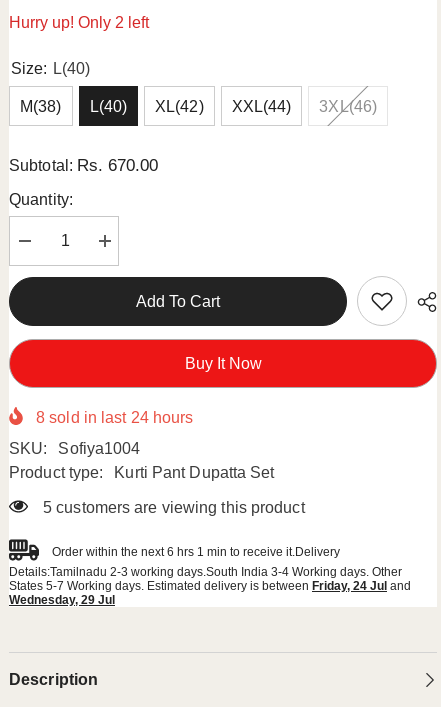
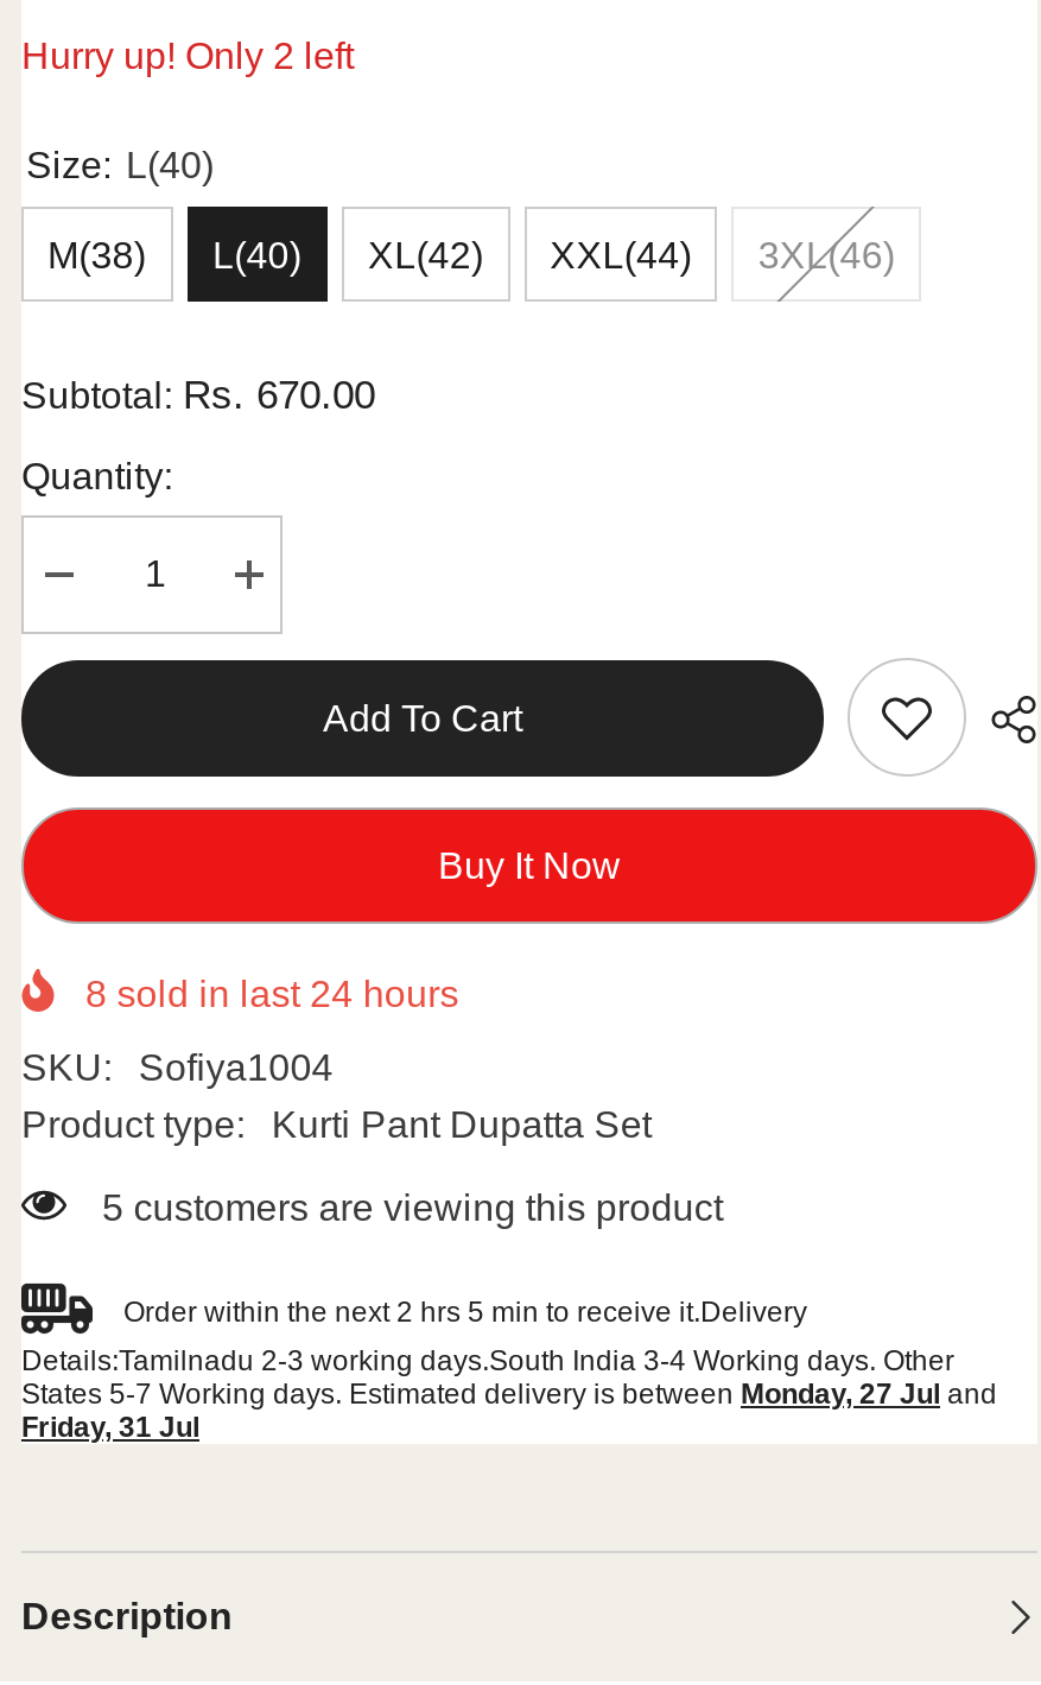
- Order within the next 6 hrs 1 min to receive it.Delivery
+ Order within the next 2 hrs 5 min to receive it.Delivery

- States 5-7 Working days. Estimated delivery is between Friday, 24 Jul and
+ States 5-7 Working days. Estimated delivery is between Monday, 27 Jul and

- Wednesday, 29 Jul
+ Friday, 31 Jul
